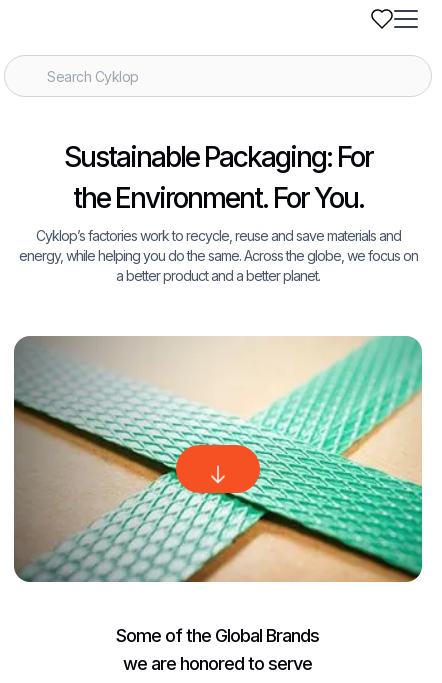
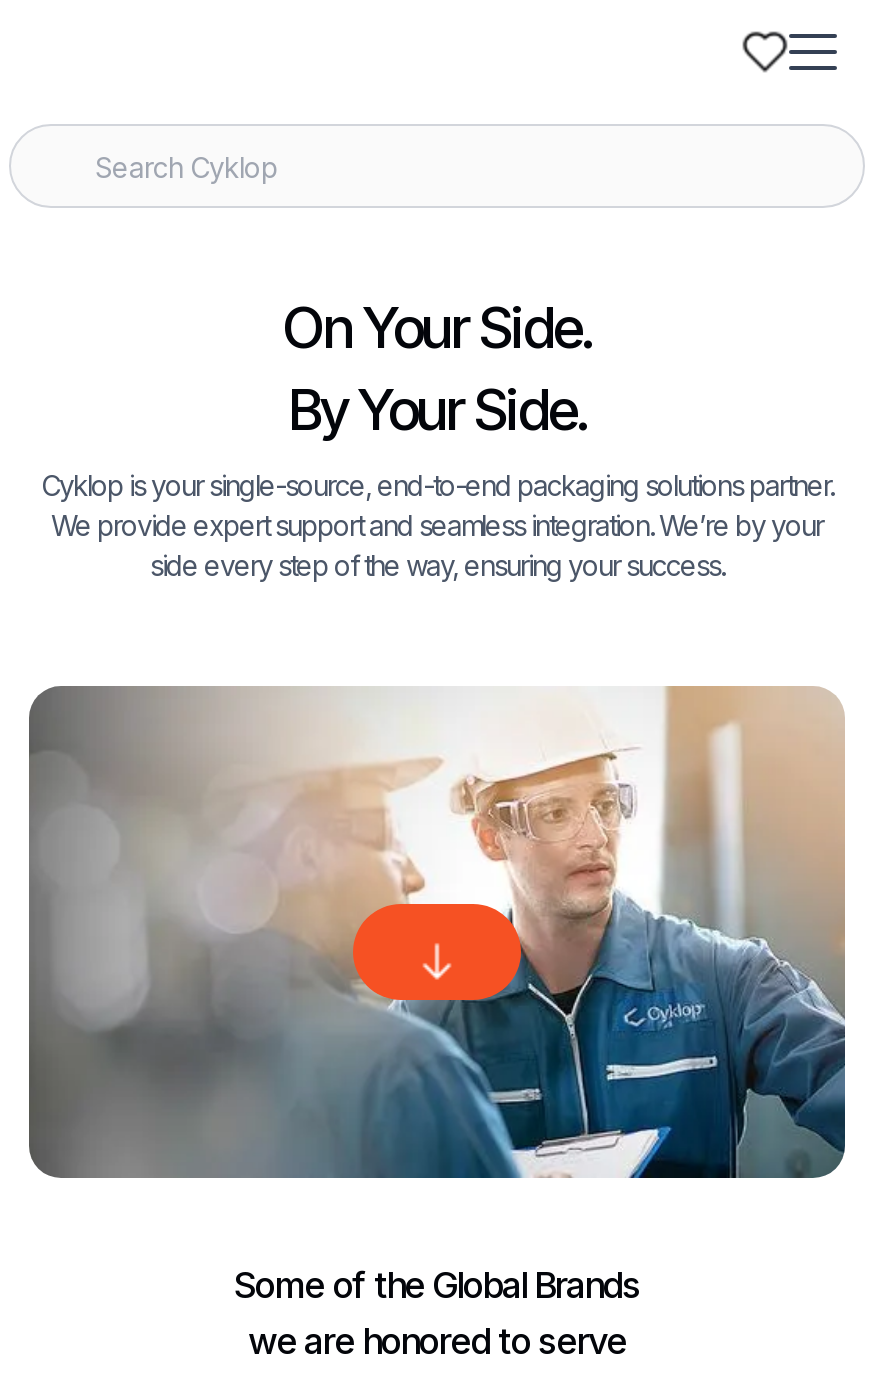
- Sustainable Packaging: For
- the Environment. For You.
- Cyklop’s factories work to recycle, reuse and save materials and
- energy, while helping you do the same. Across the globe, we focus on
- a better product and a better planet.
+ On Your Side.
+ By Your Side.
+ Cyklop is your single-source, end-to-end packaging solutions partner.
+ We provide expert support and seamless integration. We’re by your
+ side every step of the way, ensuring your success.

- [image]
+ [image]
